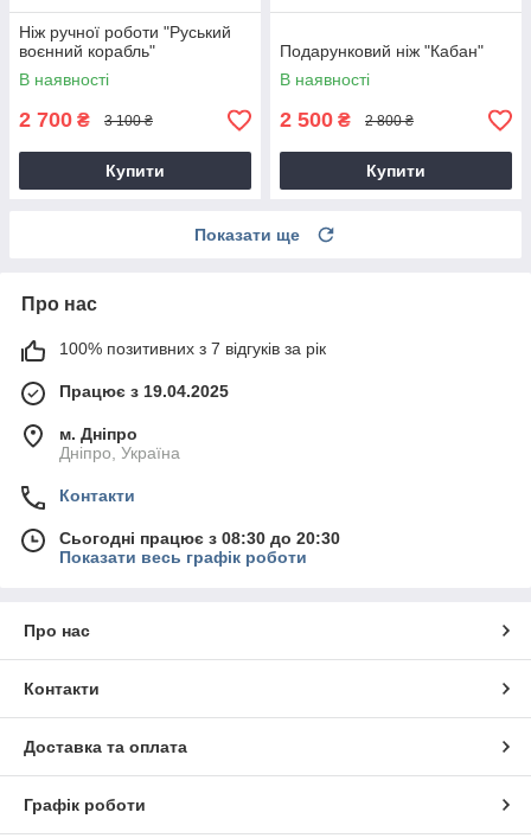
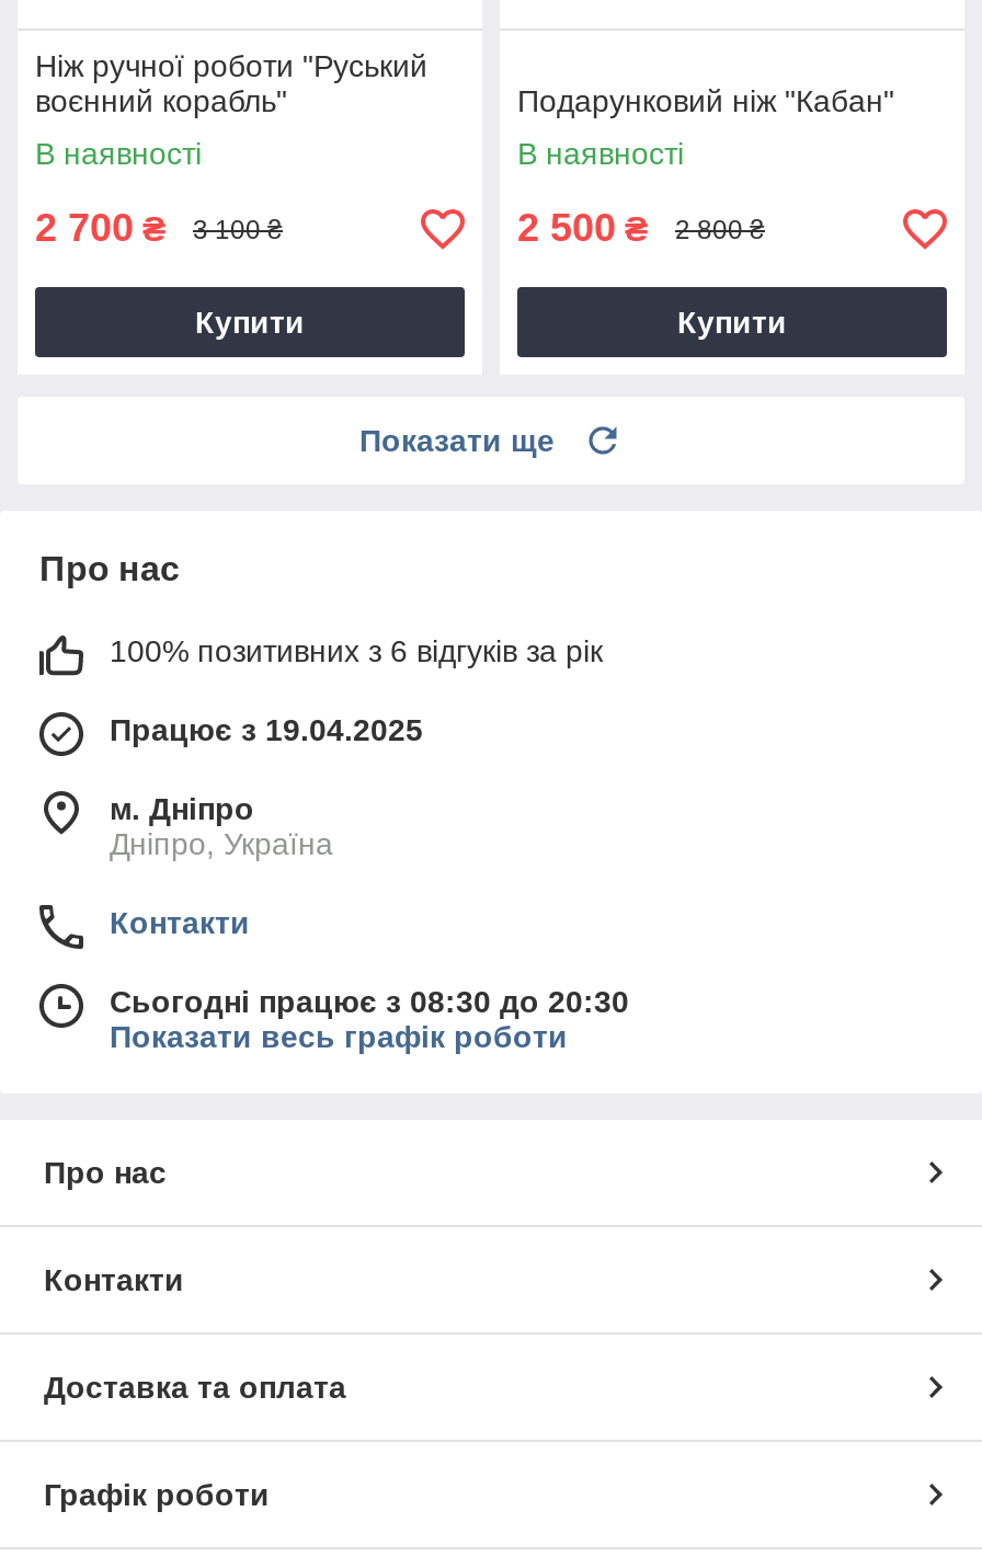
- 100% позитивних з 7 відгуків за рік
+ 100% позитивних з 6 відгуків за рік
